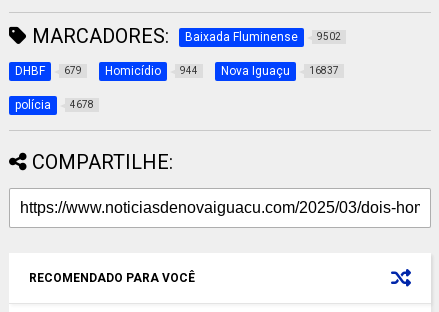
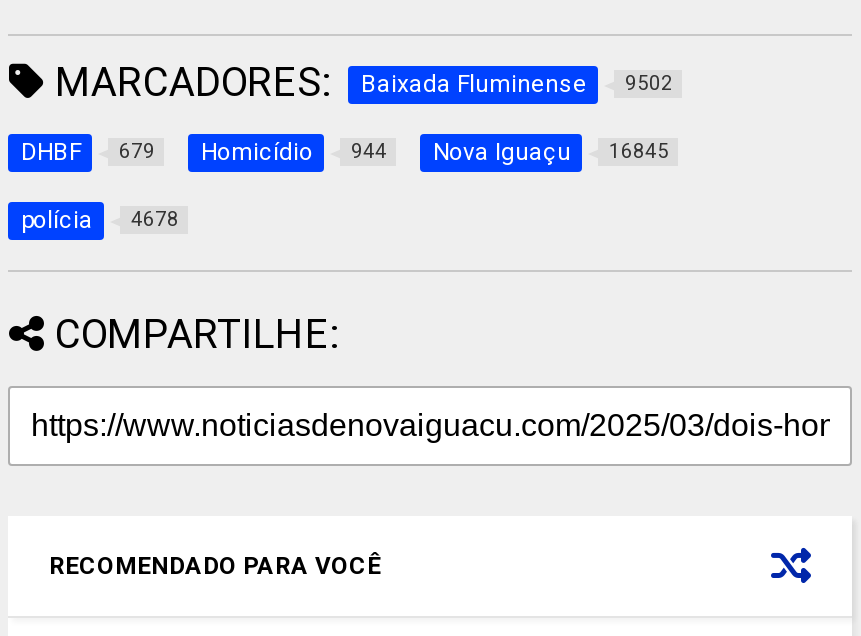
- Nova Iguaçu 16837
+ Nova Iguaçu 16845
